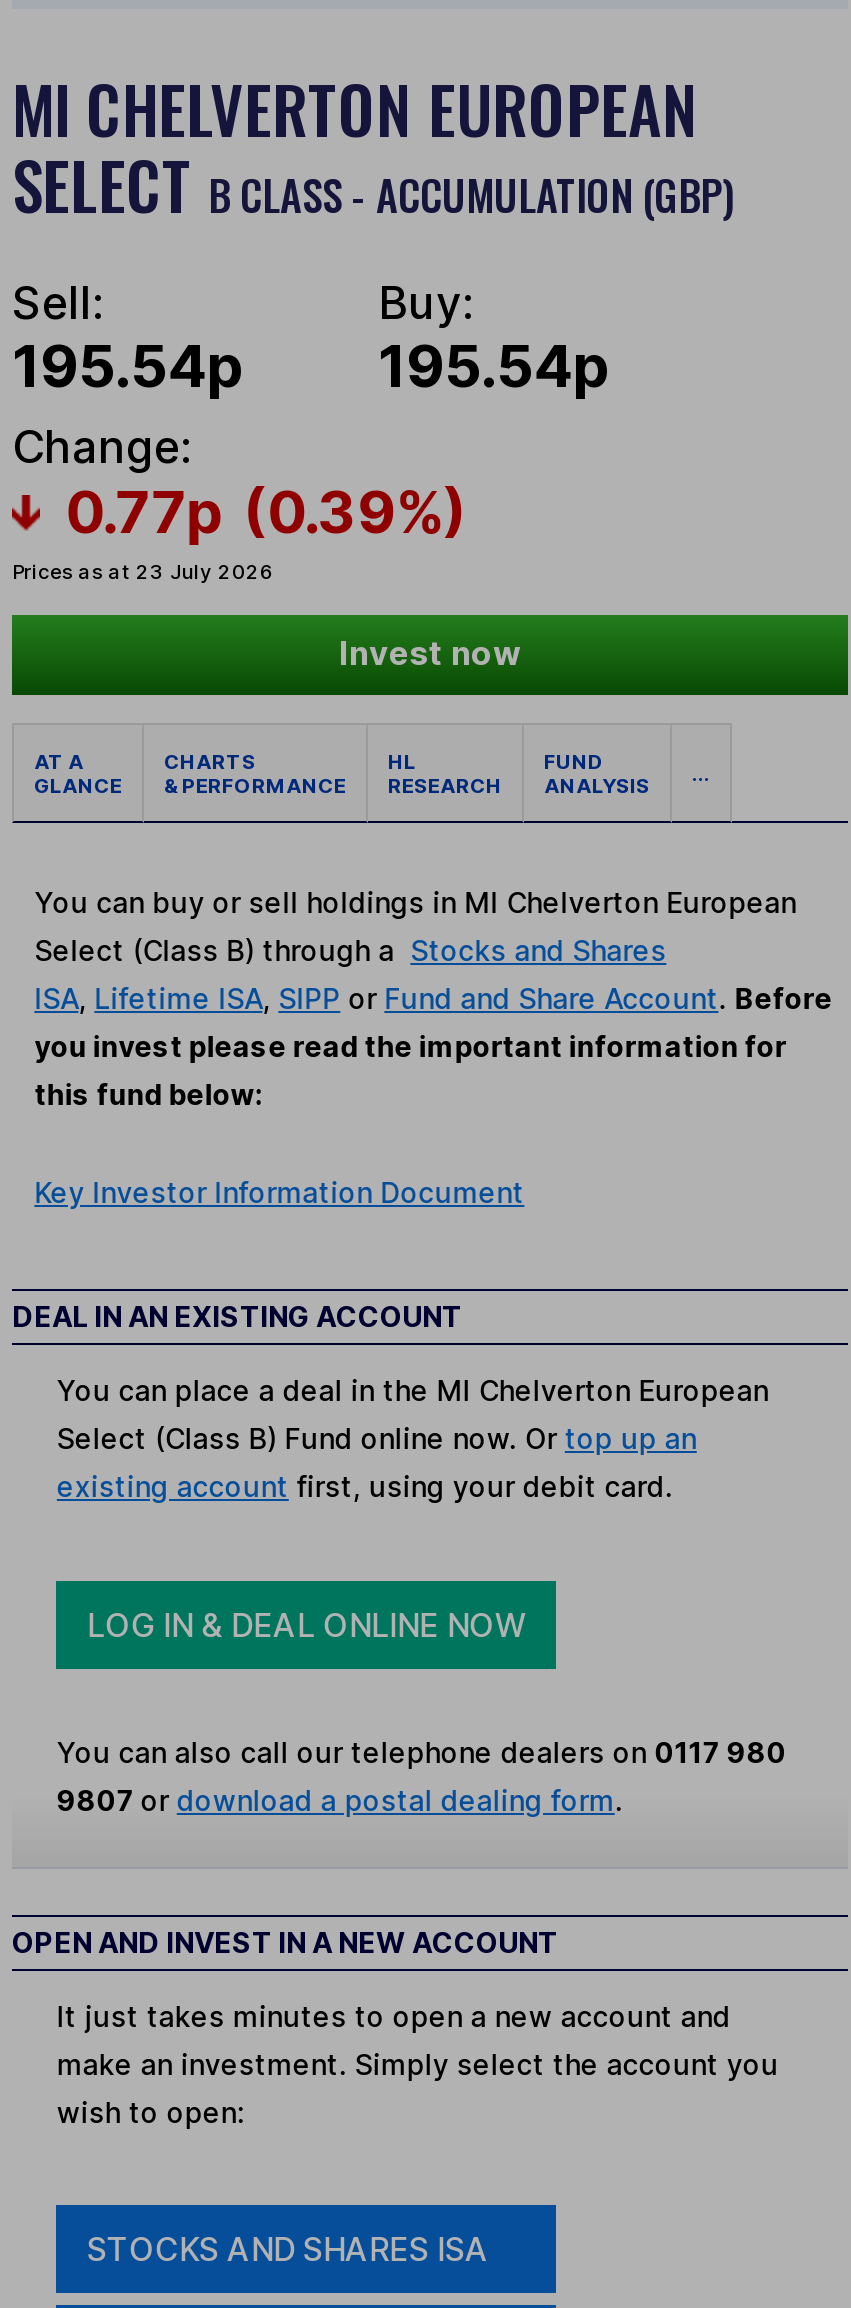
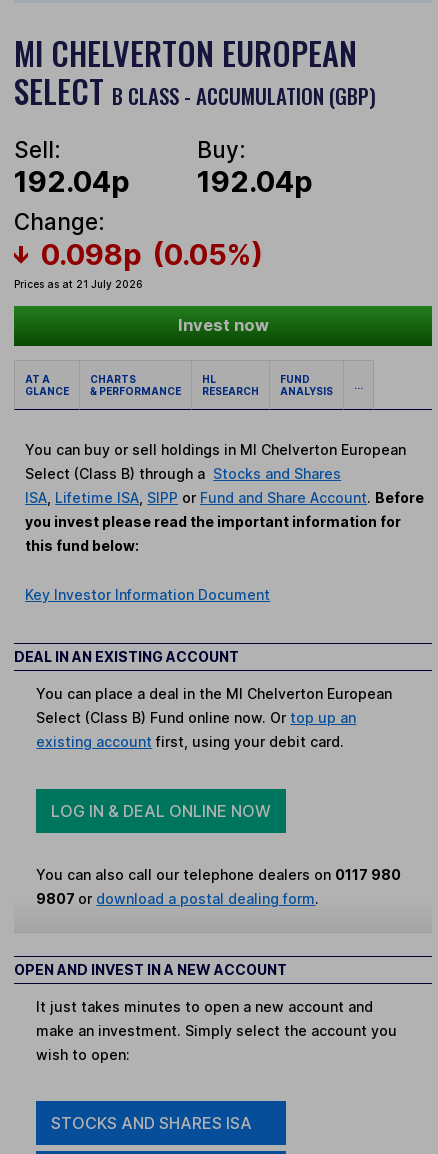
- 195.54p
+ 192.04p

- 195.54p
+ 192.04p

- 0.77p (0.39%)
- Prices as at 23 July 2026
+ 0.098p (0.05%)
+ Prices as at 21 July 2026
